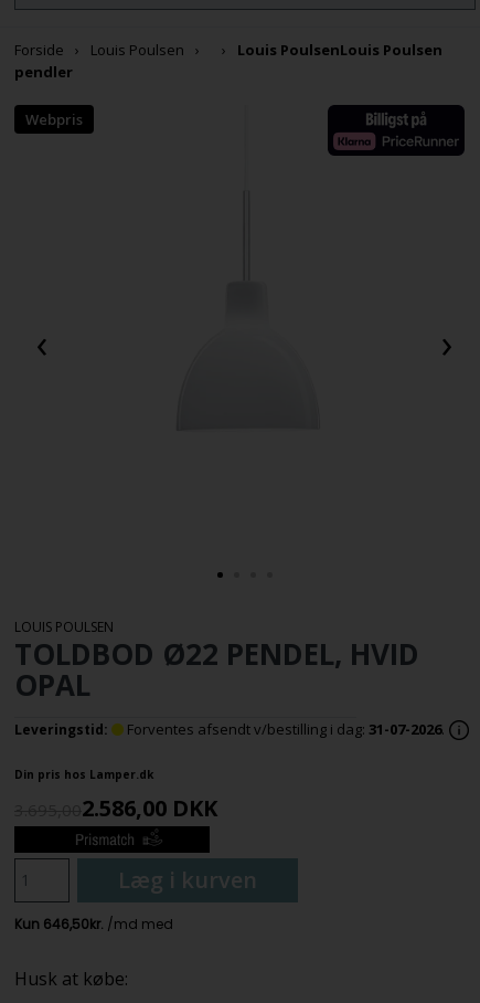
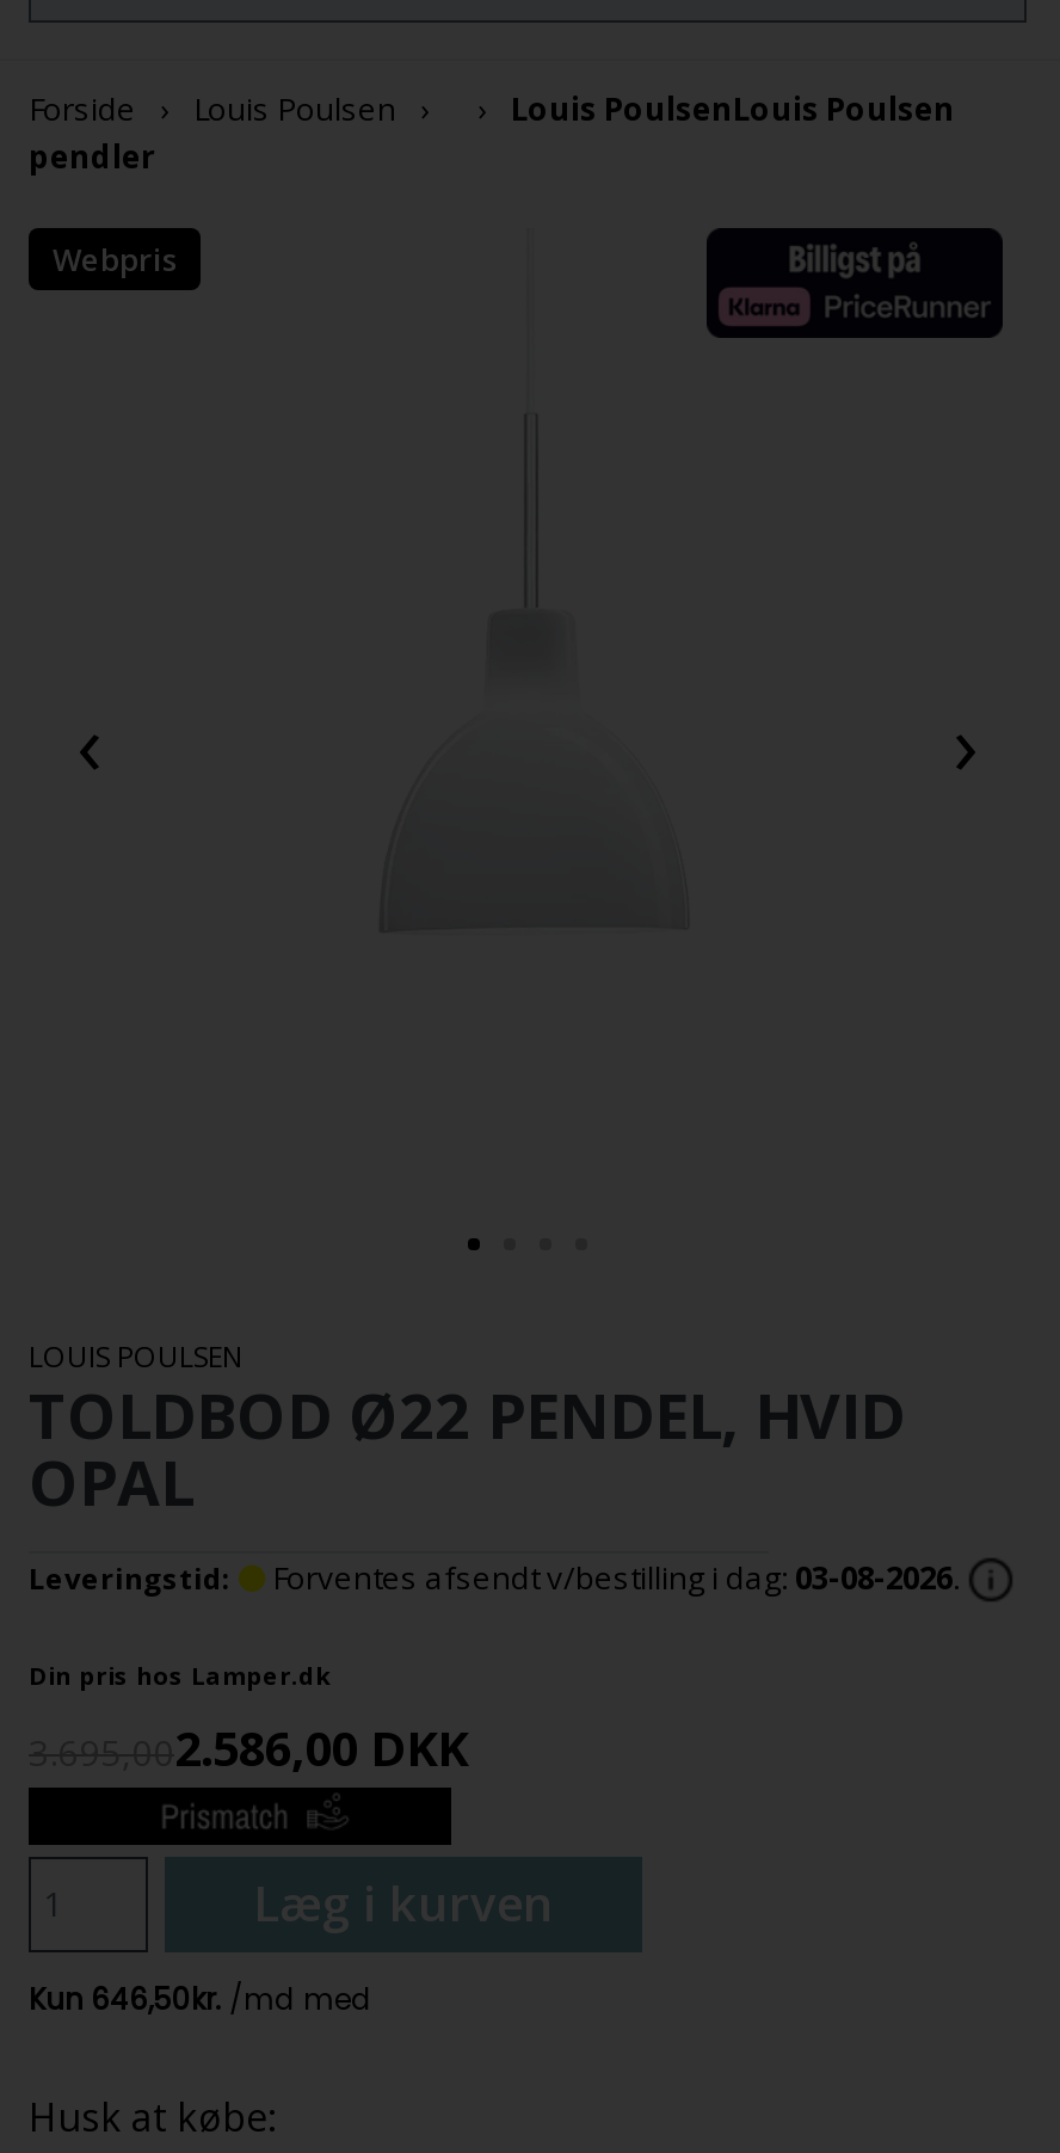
- Forventes afsendt v/bestilling i dag: 31-07-2026.
+ Forventes afsendt v/bestilling i dag: 03-08-2026.
